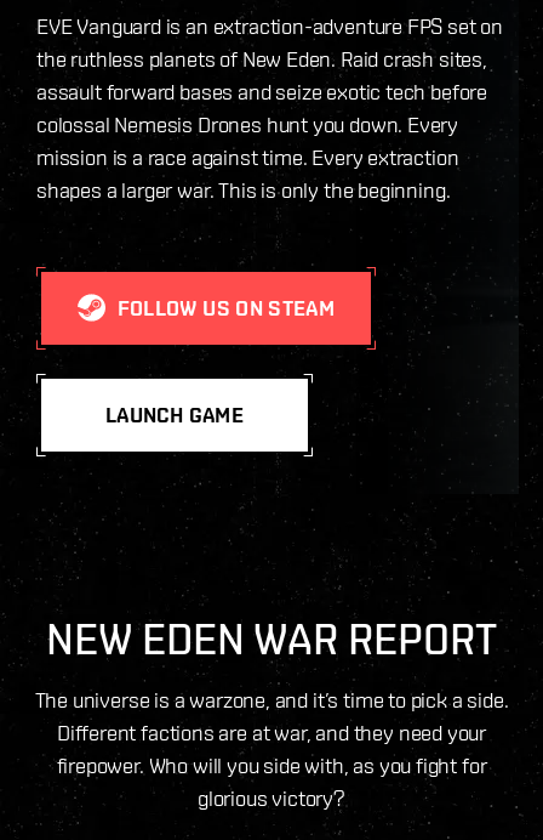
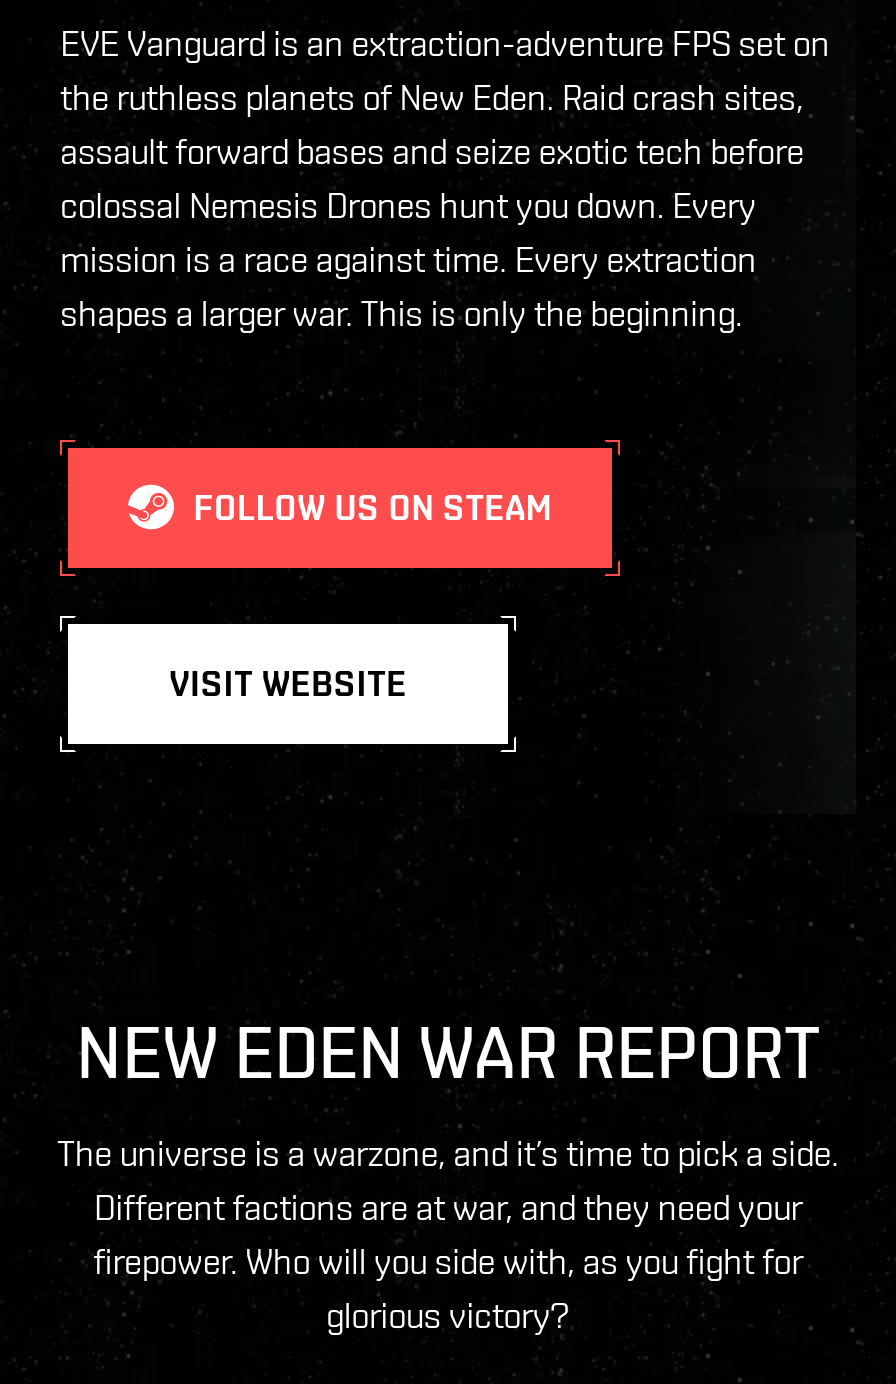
- LAUNCH GAME
+ VISIT WEBSITE
